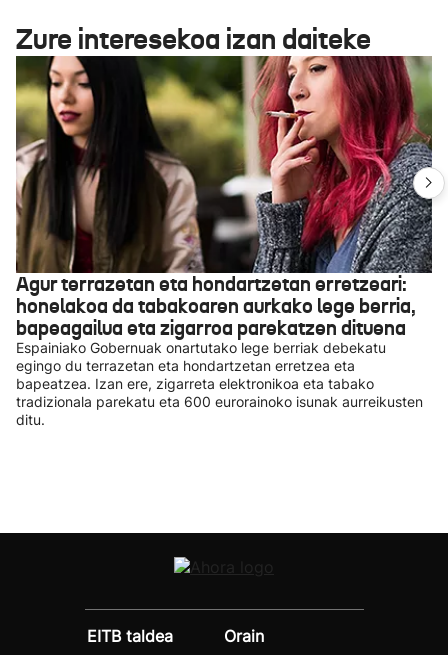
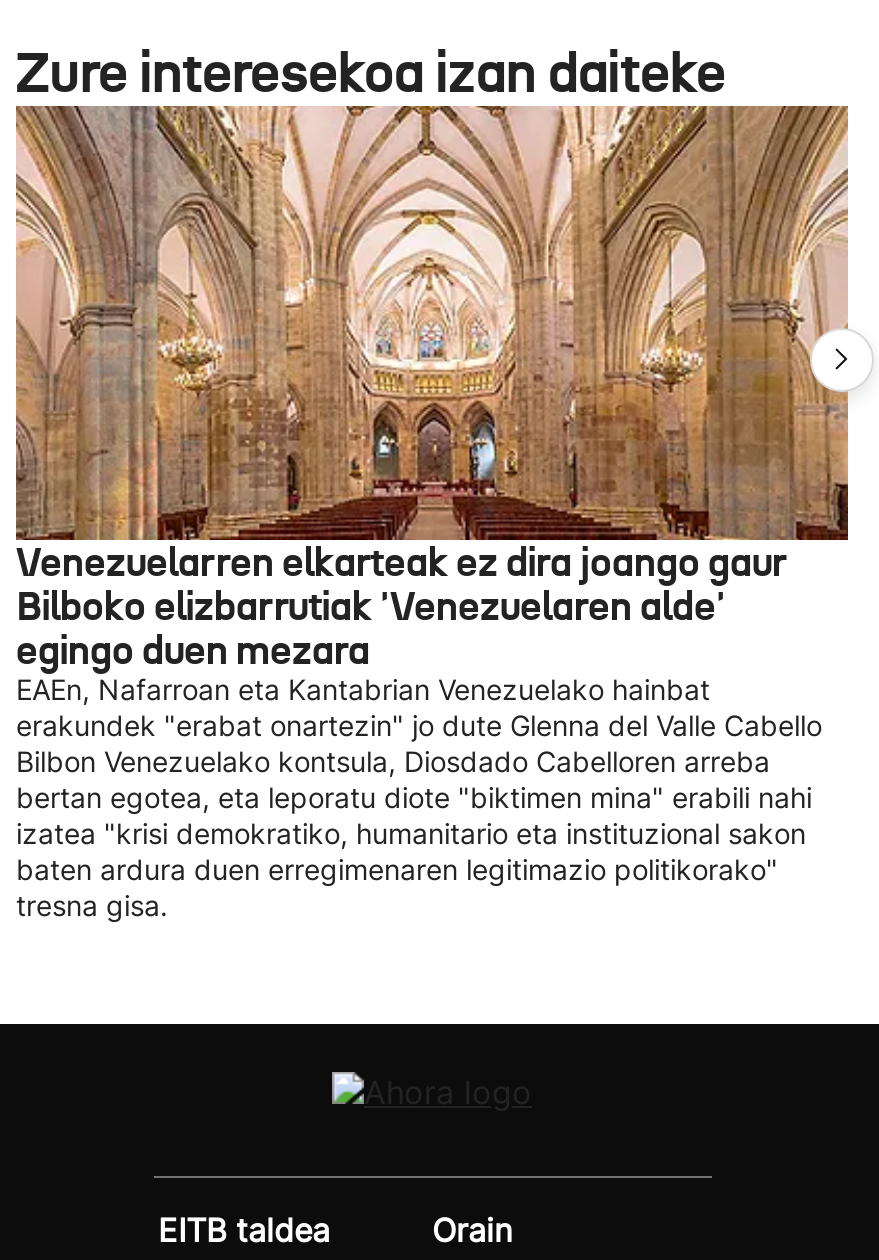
- [image]
- Agur terrazetan eta hondartzetan erretzeari:
- honelakoa da tabakoaren aurkako lege berria,
- bapeagailua eta zigarroa parekatzen dituena
- Espainiako Gobernuak onartutako lege berriak debekatu
- egingo du terrazetan eta hondartzetan erretzea eta
- bapeatzea. Izan ere, zigarreta elektronikoa eta tabako
- tradizionala parekatu eta 600 eurorainoko isunak aurreikusten
- ditu.
+ [image]
+ Venezuelarren elkarteak ez dira joango gaur
+ Bilboko elizbarrutiak 'Venezuelaren alde'
+ egingo duen mezara
+ EAEn, Nafarroan eta Kantabrian Venezuelako hainbat
+ erakundek "erabat onartezin" jo dute Glenna del Valle Cabello
+ Bilbon Venezuelako kontsula, Diosdado Cabelloren arreba
+ bertan egotea, eta leporatu diote "biktimen mina" erabili nahi
+ izatea "krisi demokratiko, humanitario eta instituzional sakon
+ baten ardura duen erregimenaren legitimazio politikorako"
+ tresna gisa.
